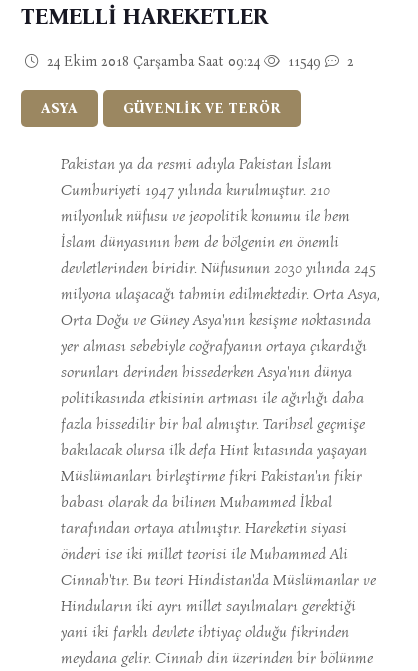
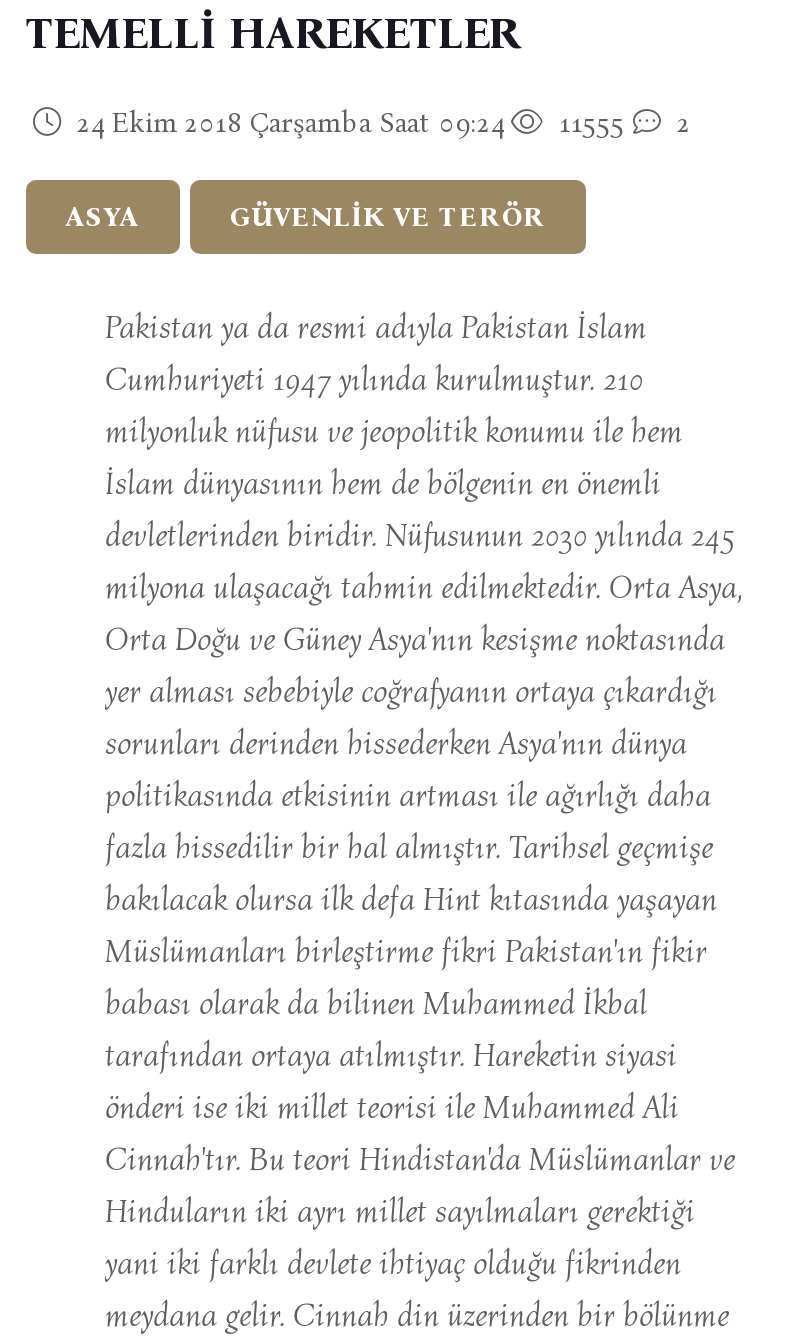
- 24 Ekim 2018 Çarşamba Saat 09:24 11549 2
+ 24 Ekim 2018 Çarşamba Saat 09:24 11555 2
